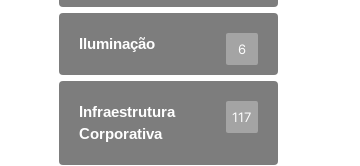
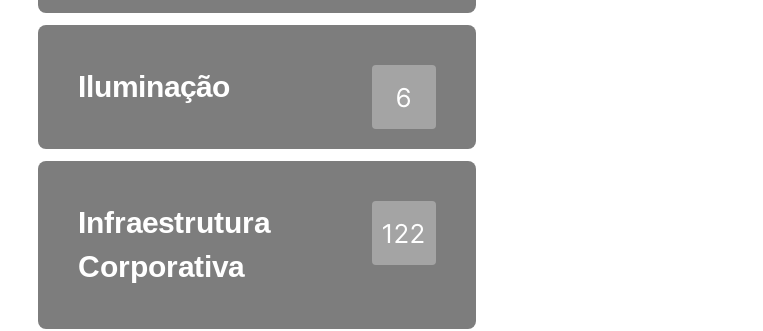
- 117
+ 122
